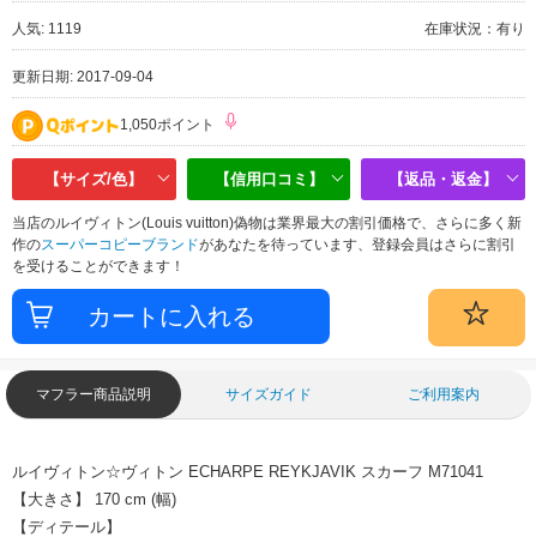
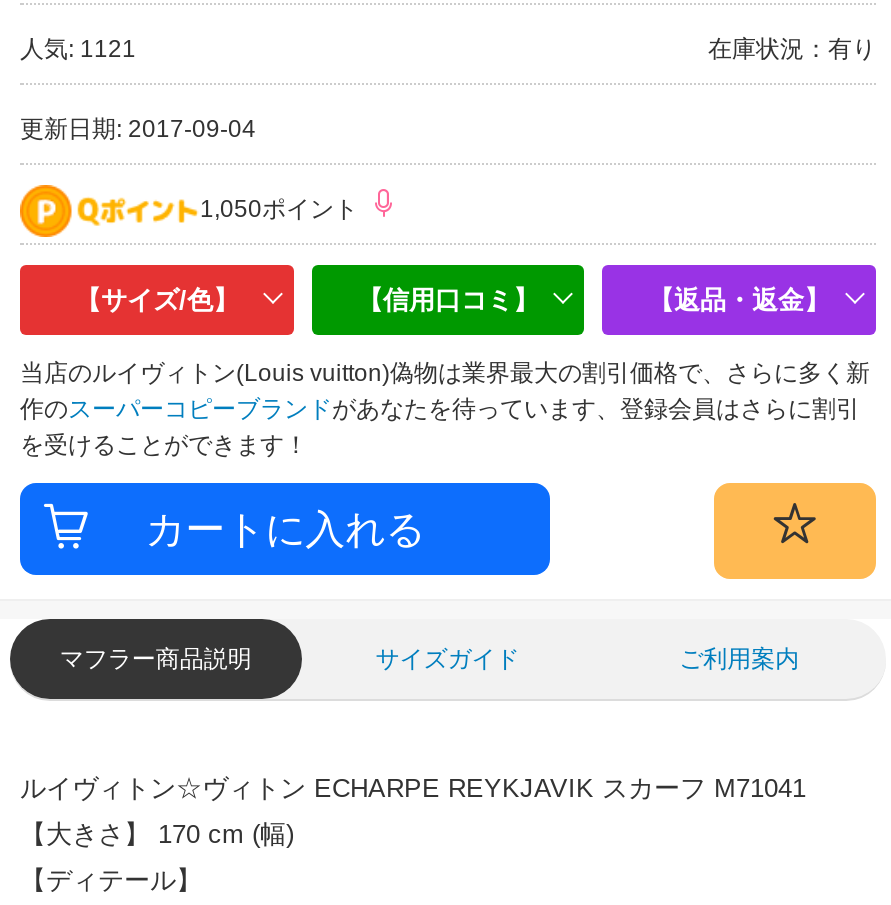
- 人気: 1119
+ 人気: 1121
